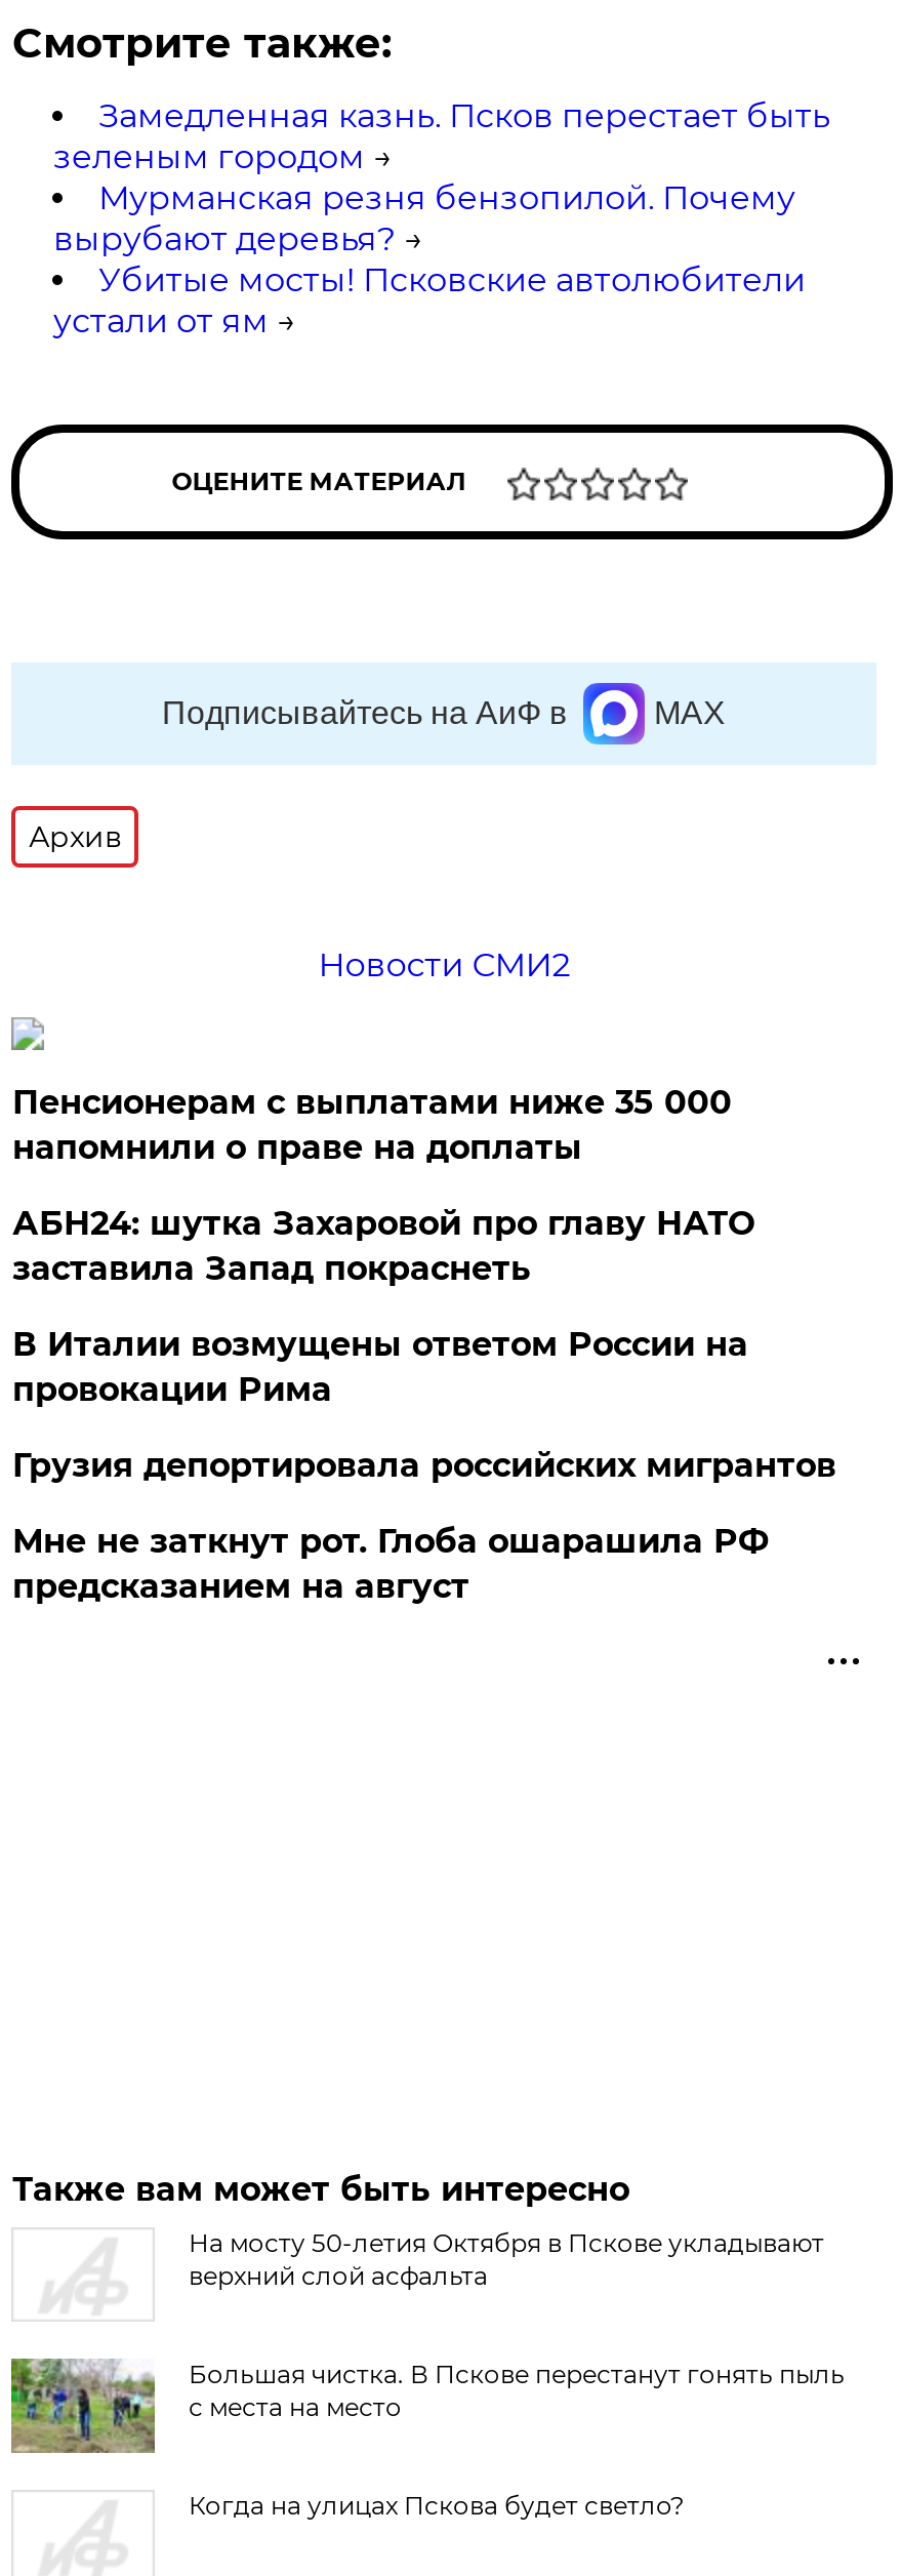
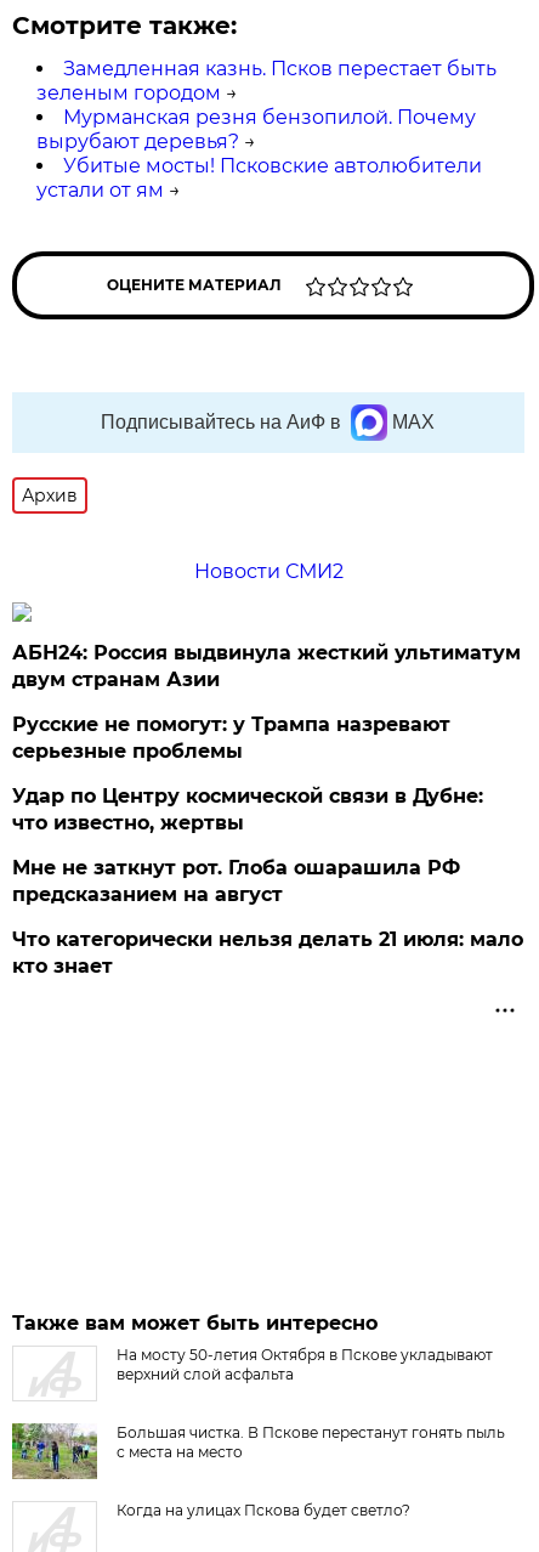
- Пенсионерам с выплатами ниже 35 000
- напомнили о праве на доплаты
- АБН24: шутка Захаровой про главу НАТО
- заставила Запад покраснеть
- В Италии возмущены ответом России на
- провокации Рима
- Грузия депортировала российских мигрантов
+ АБН24: Россия выдвинула жесткий ультиматум
+ двум странам Азии
+ Русские не помогут: у Трампа назревают
+ серьезные проблемы
+ Удар по Центру космической связи в Дубне:
+ что известно, жертвы

moved up: Мне не заткнут рот. Глоба ошарашила РФ | предсказанием на август

+ Что категорически нельзя делать 21 июля: мало
+ кто знает
